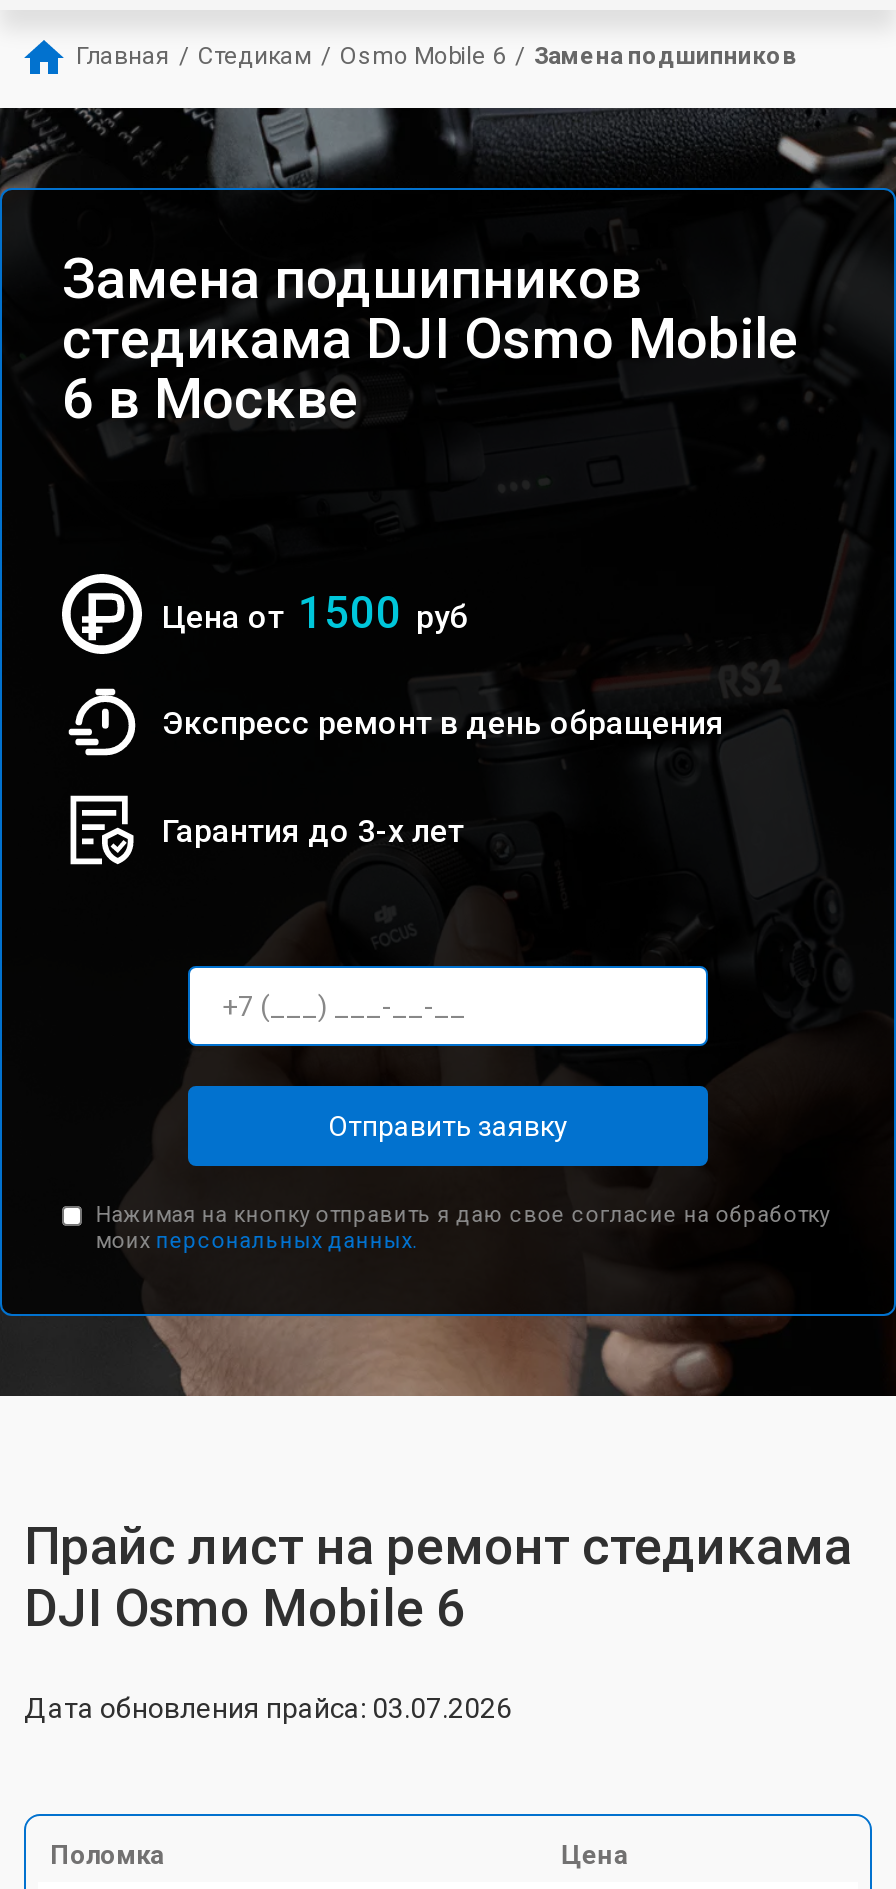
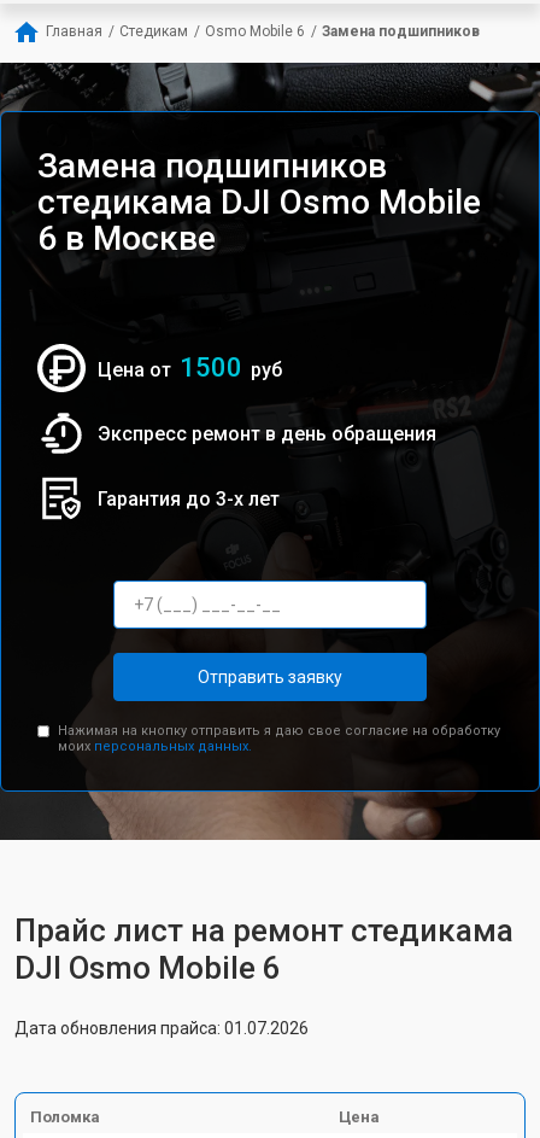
- Дата обновления прайса: 03.07.2026
+ Дата обновления прайса: 01.07.2026
